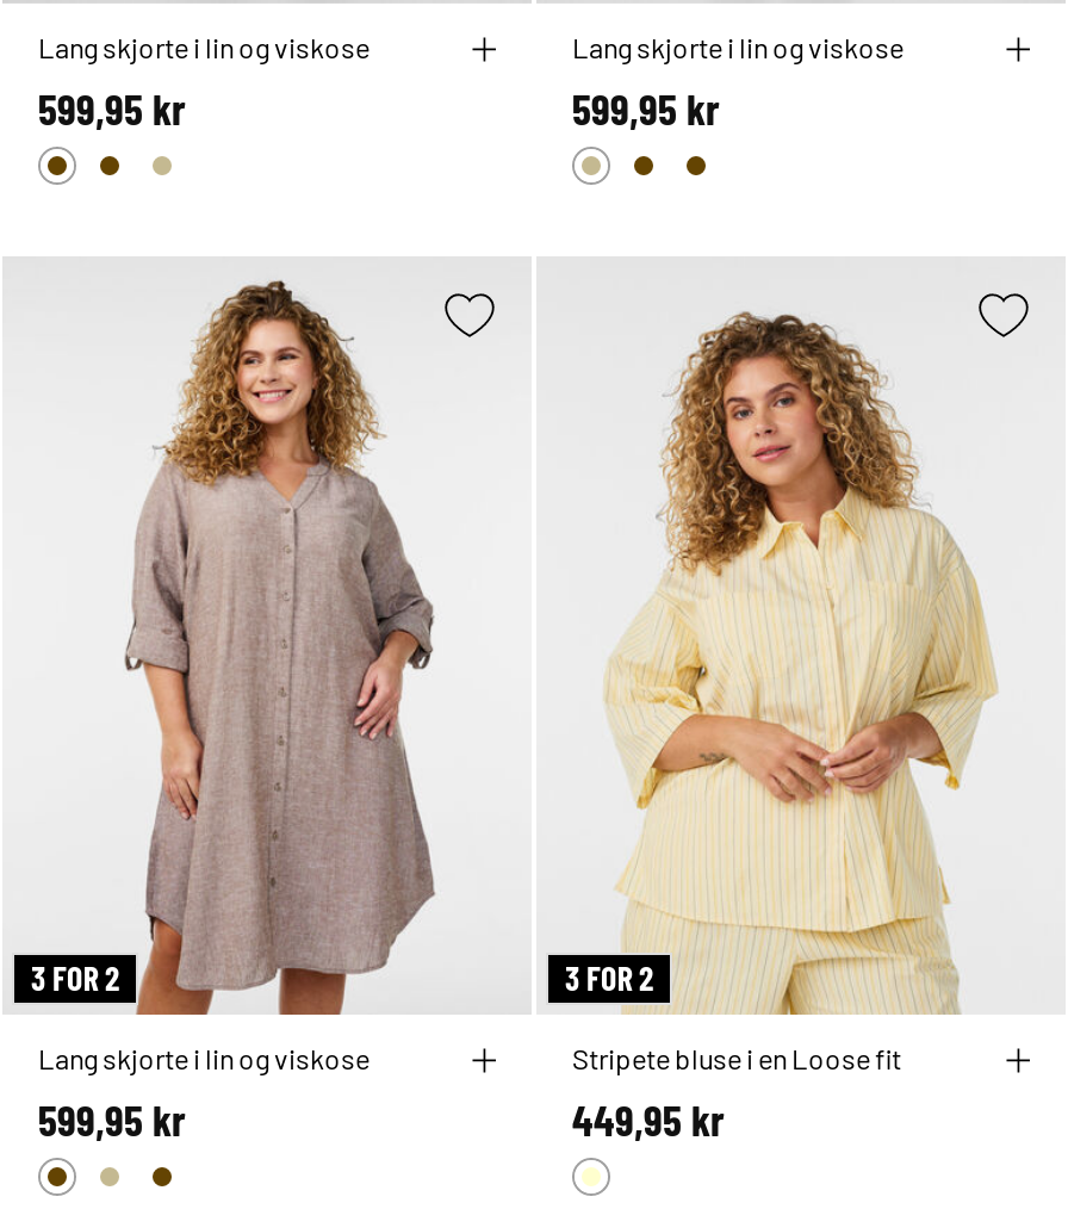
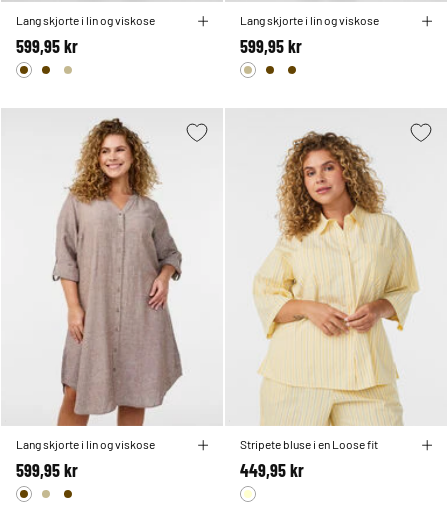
- 3 FOR 2

- 3 FOR 2
